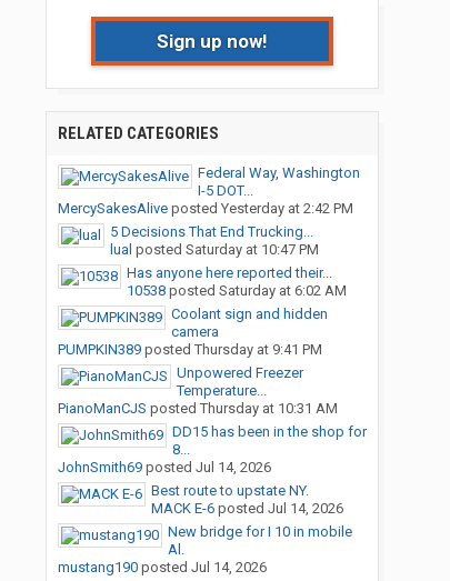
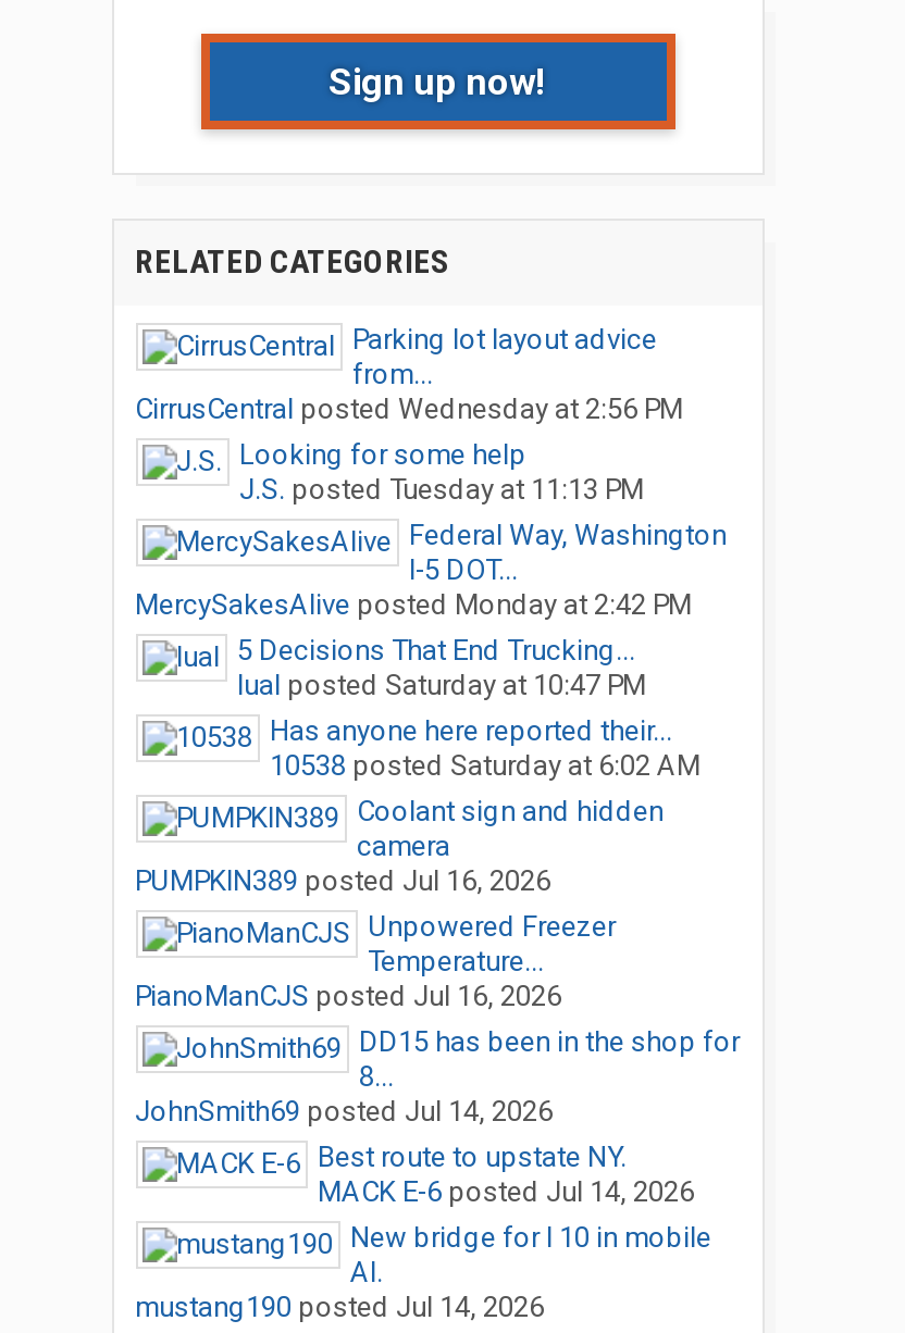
+ Parking lot layout advice
+ from...
+ CirrusCentral posted Wednesday at 2:56 PM
+ Looking for some help
+ J.S. posted Tuesday at 11:13 PM

- MercySakesAlive posted Yesterday at 2:42 PM
+ MercySakesAlive posted Monday at 2:42 PM

- PUMPKIN389 posted Thursday at 9:41 PM
+ PUMPKIN389 posted Jul 16, 2026

- PianoManCJS posted Thursday at 10:31 AM
+ PianoManCJS posted Jul 16, 2026
